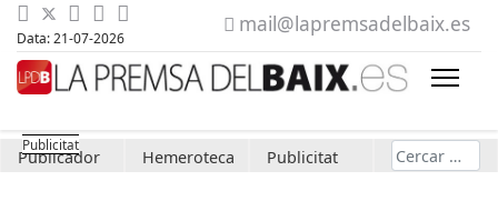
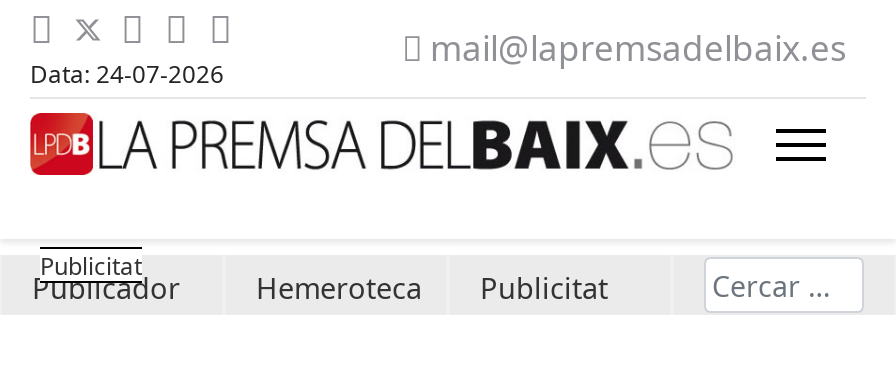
- Data: 21-07-2026
+ Data: 24-07-2026
